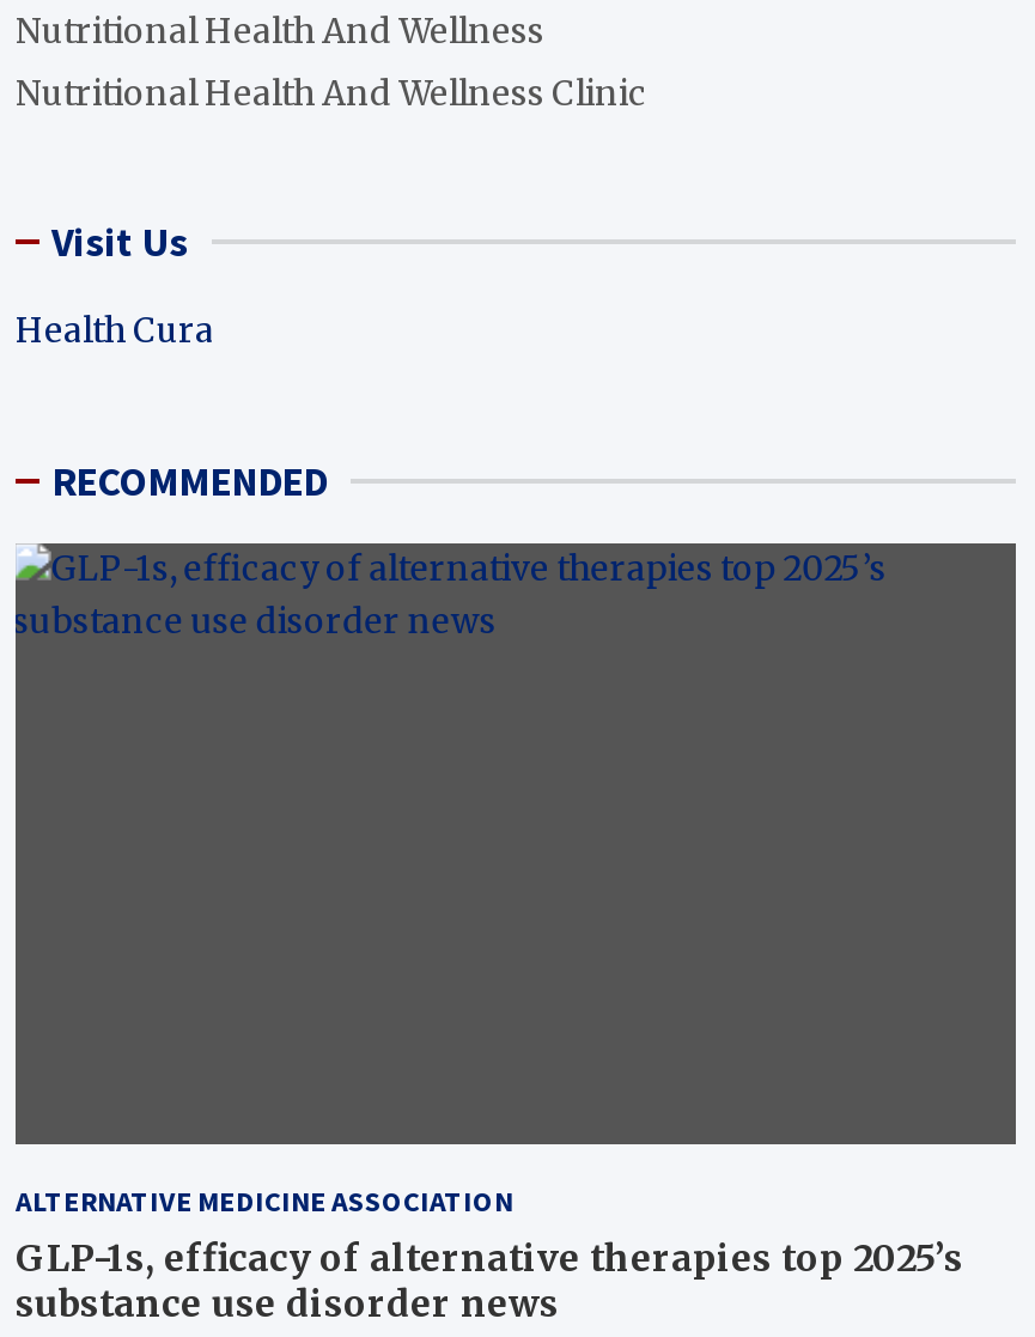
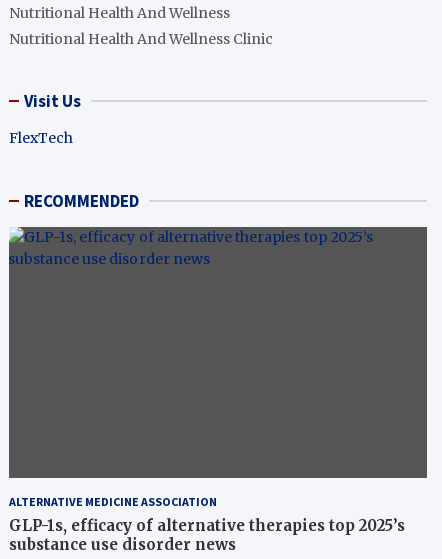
- Health Cura
+ FlexTech
